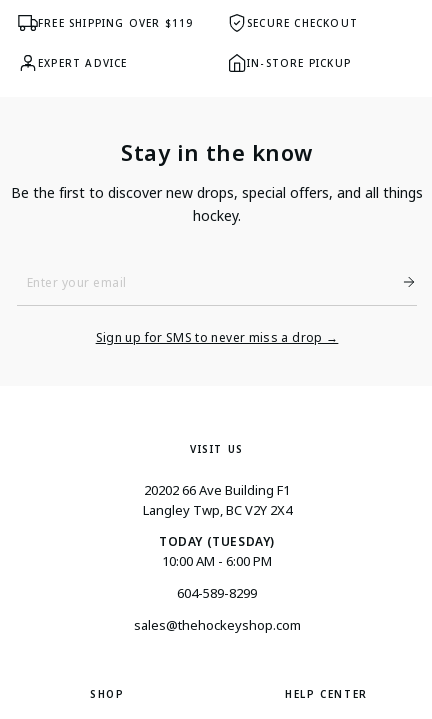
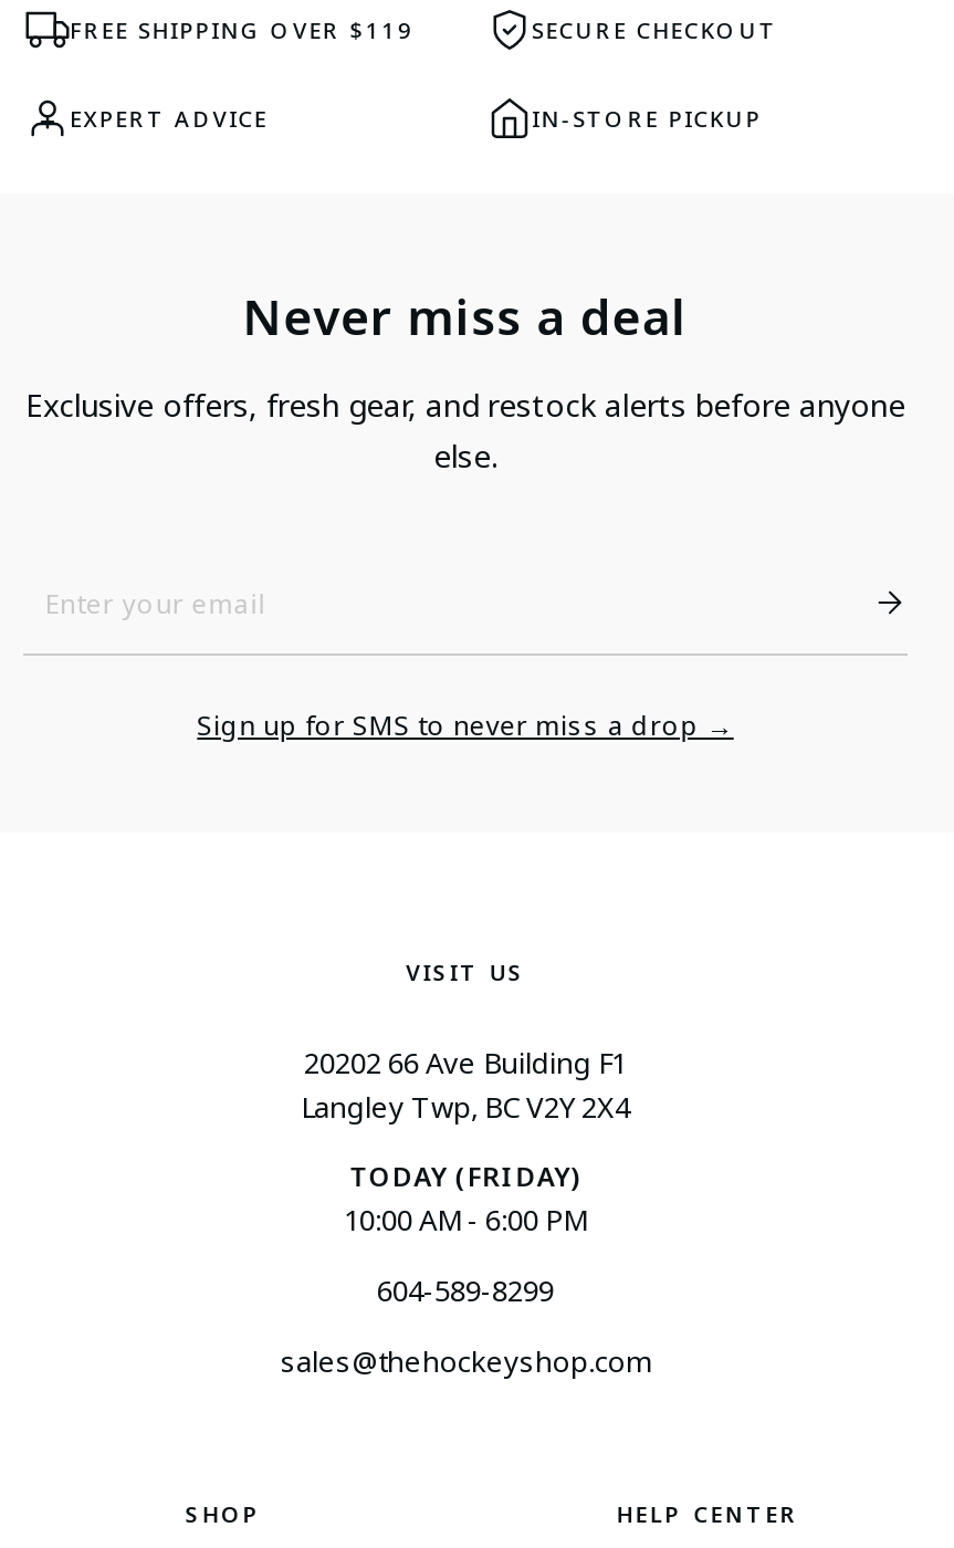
- Stay in the know
+ Never miss a deal

- Be the first to discover new drops, special offers, and all things
- hockey.
+ Exclusive offers, fresh gear, and restock alerts before anyone
+ else.

- TODAY (TUESDAY)
+ TODAY (FRIDAY)
